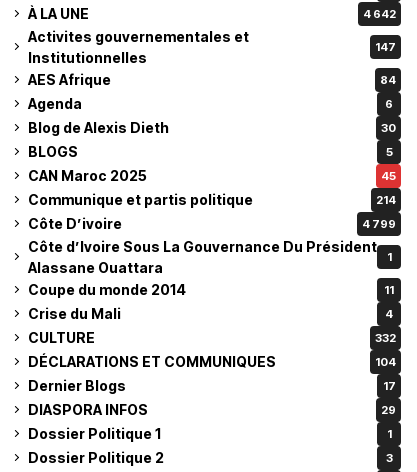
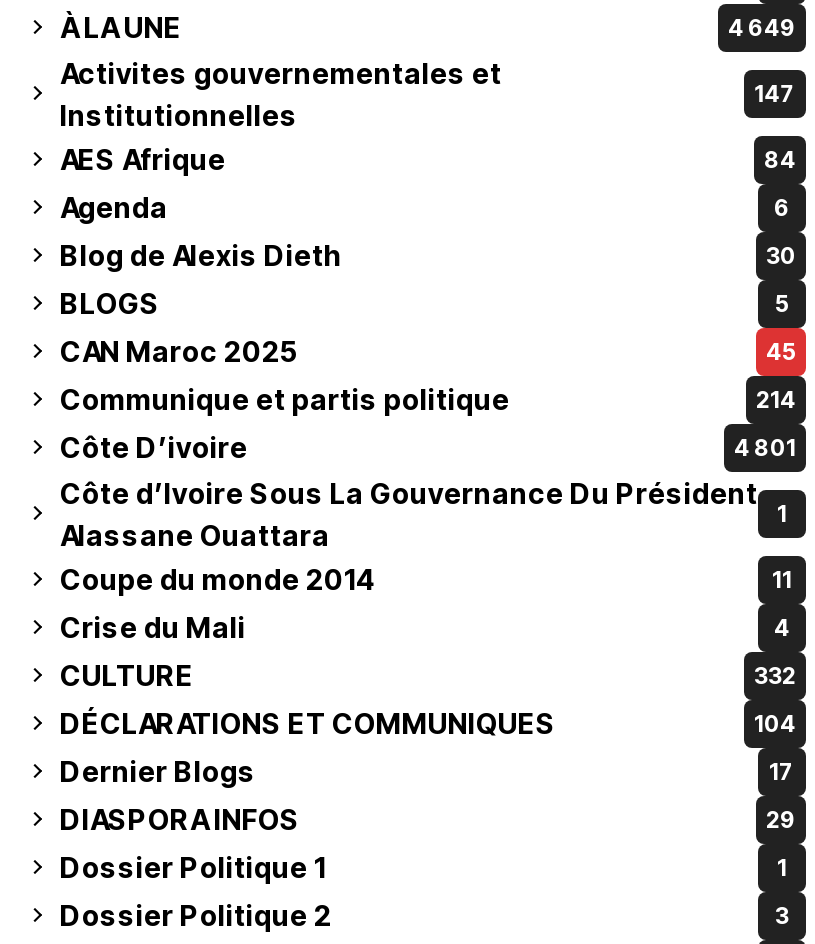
- 4 642
+ 4 649

- 4 799
+ 4 801
